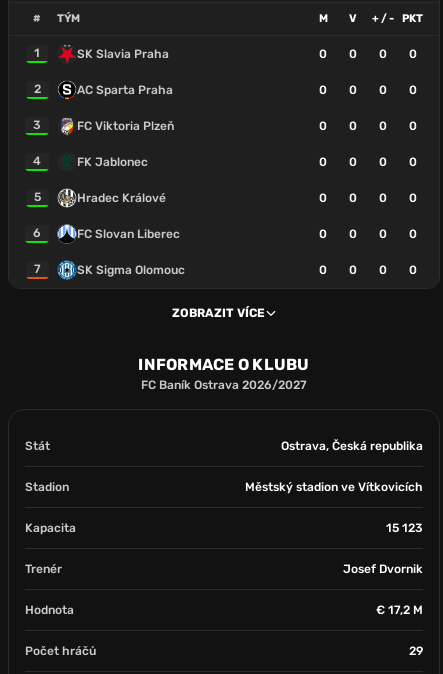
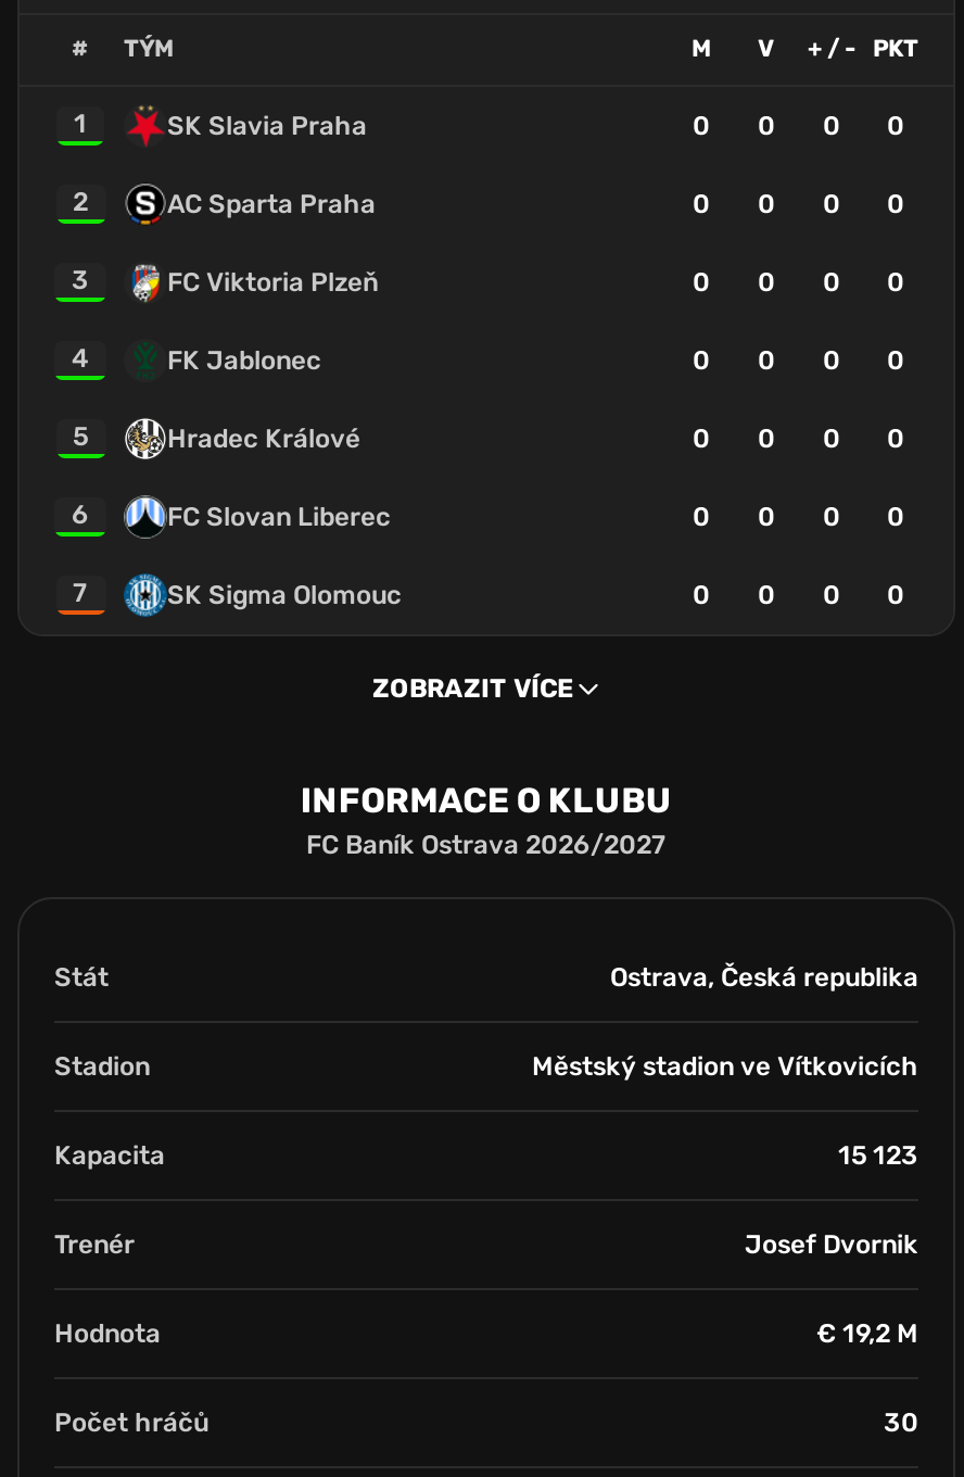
- € 17,2 M
+ € 19,2 M

- 29
+ 30
